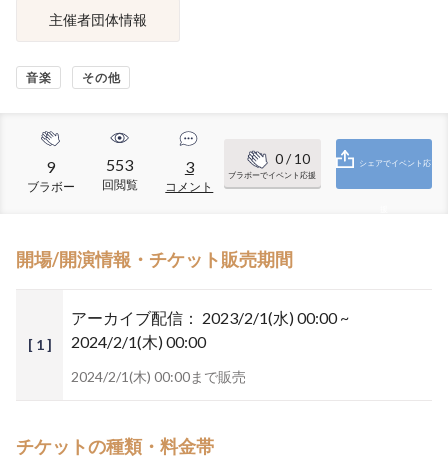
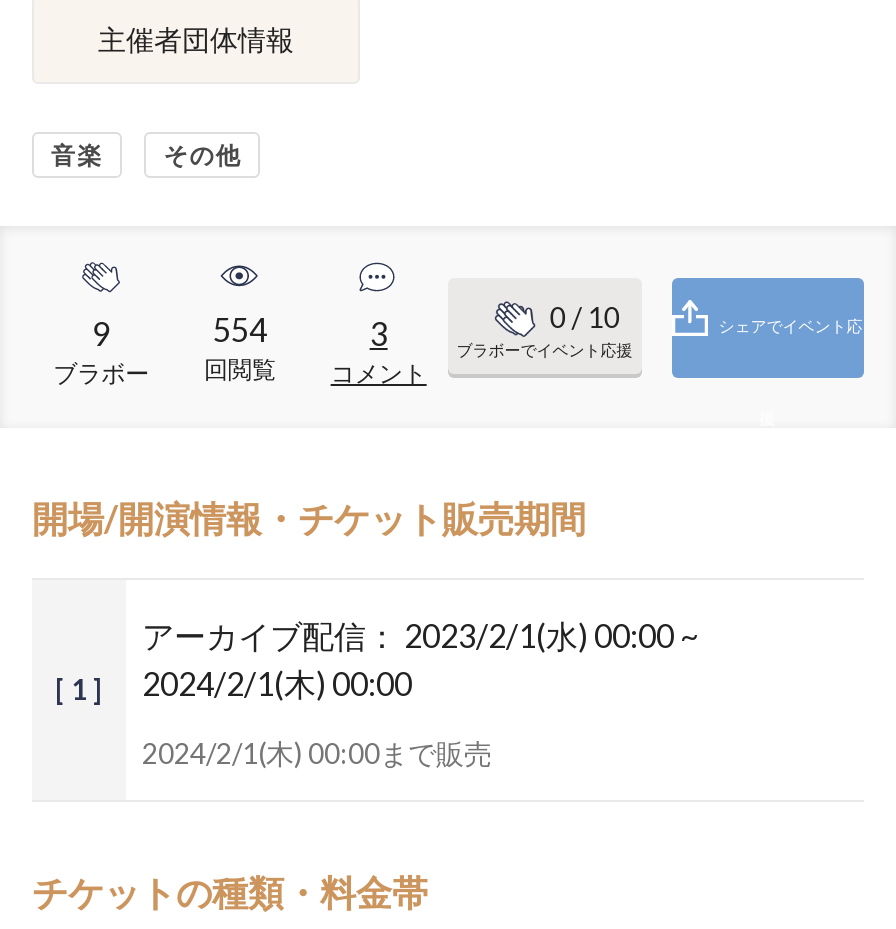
- 553
+ 554
